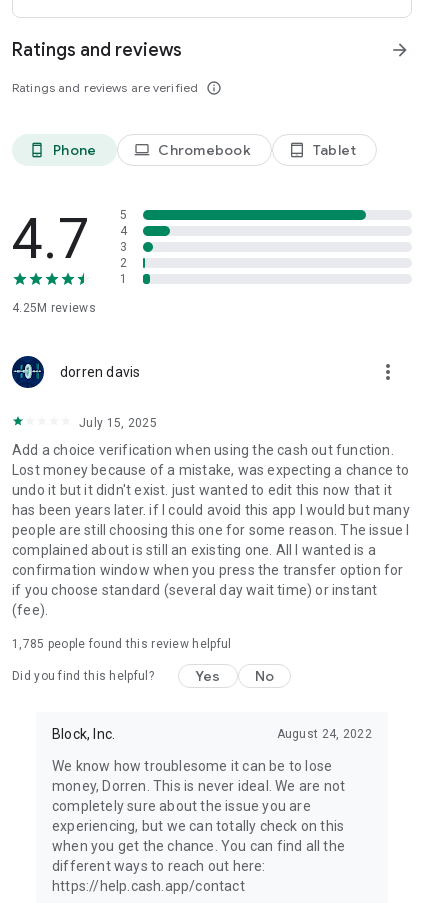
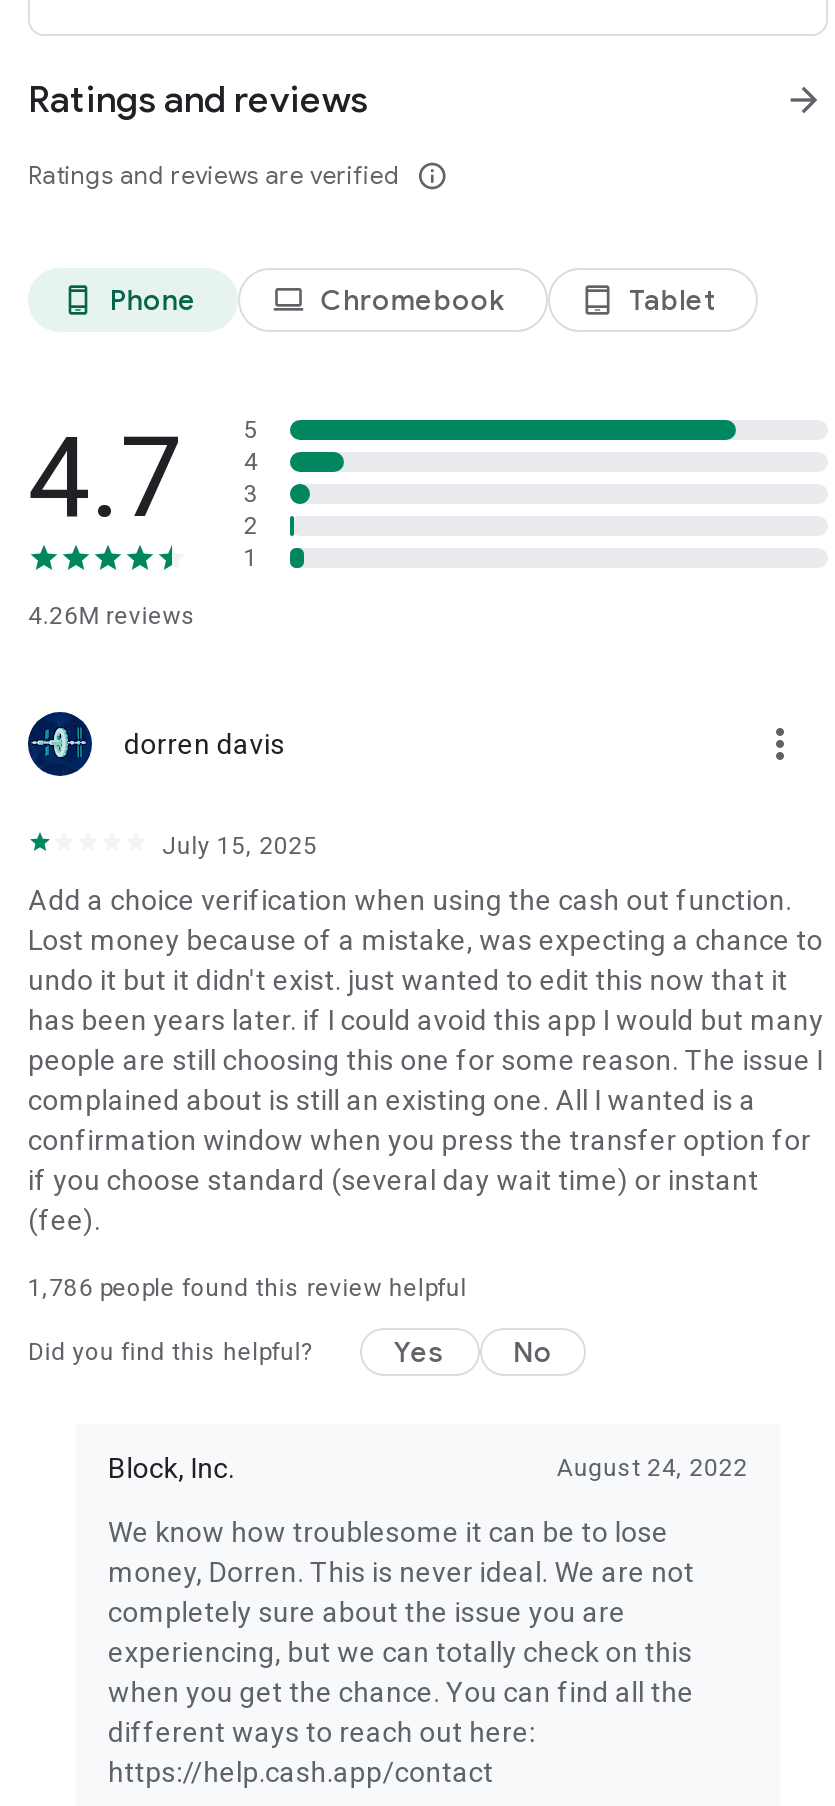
- 4.25M reviews
+ 4.26M reviews

- 1,785 people found this review helpful
+ 1,786 people found this review helpful
